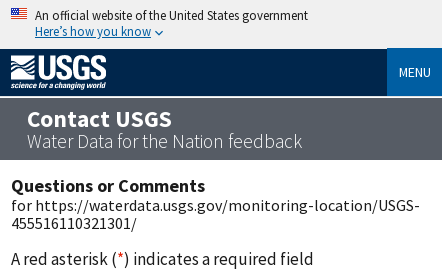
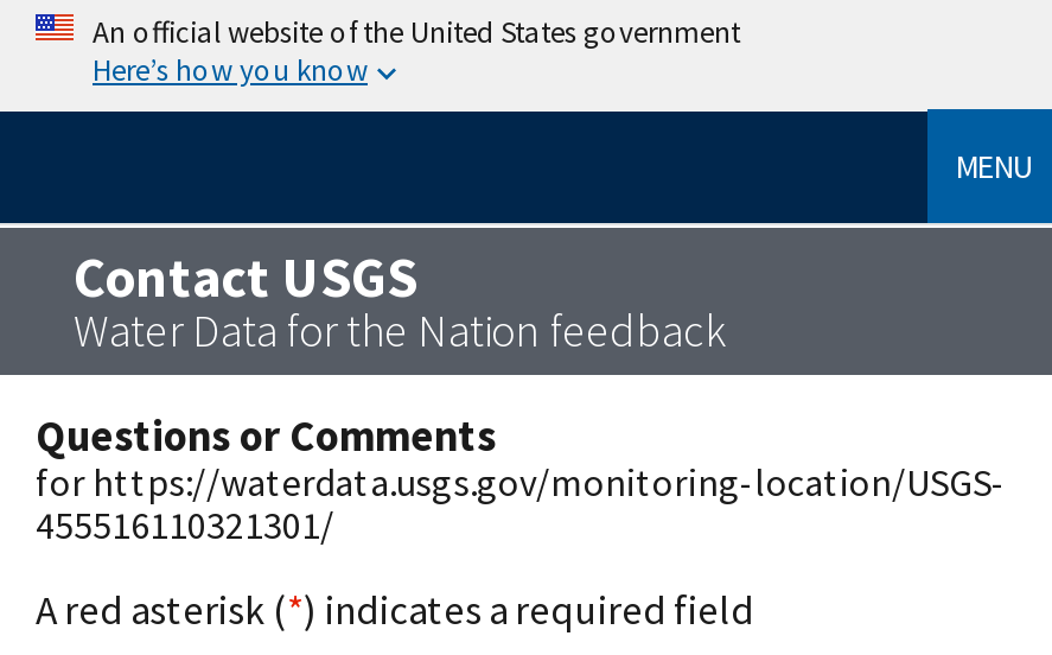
- [image]
